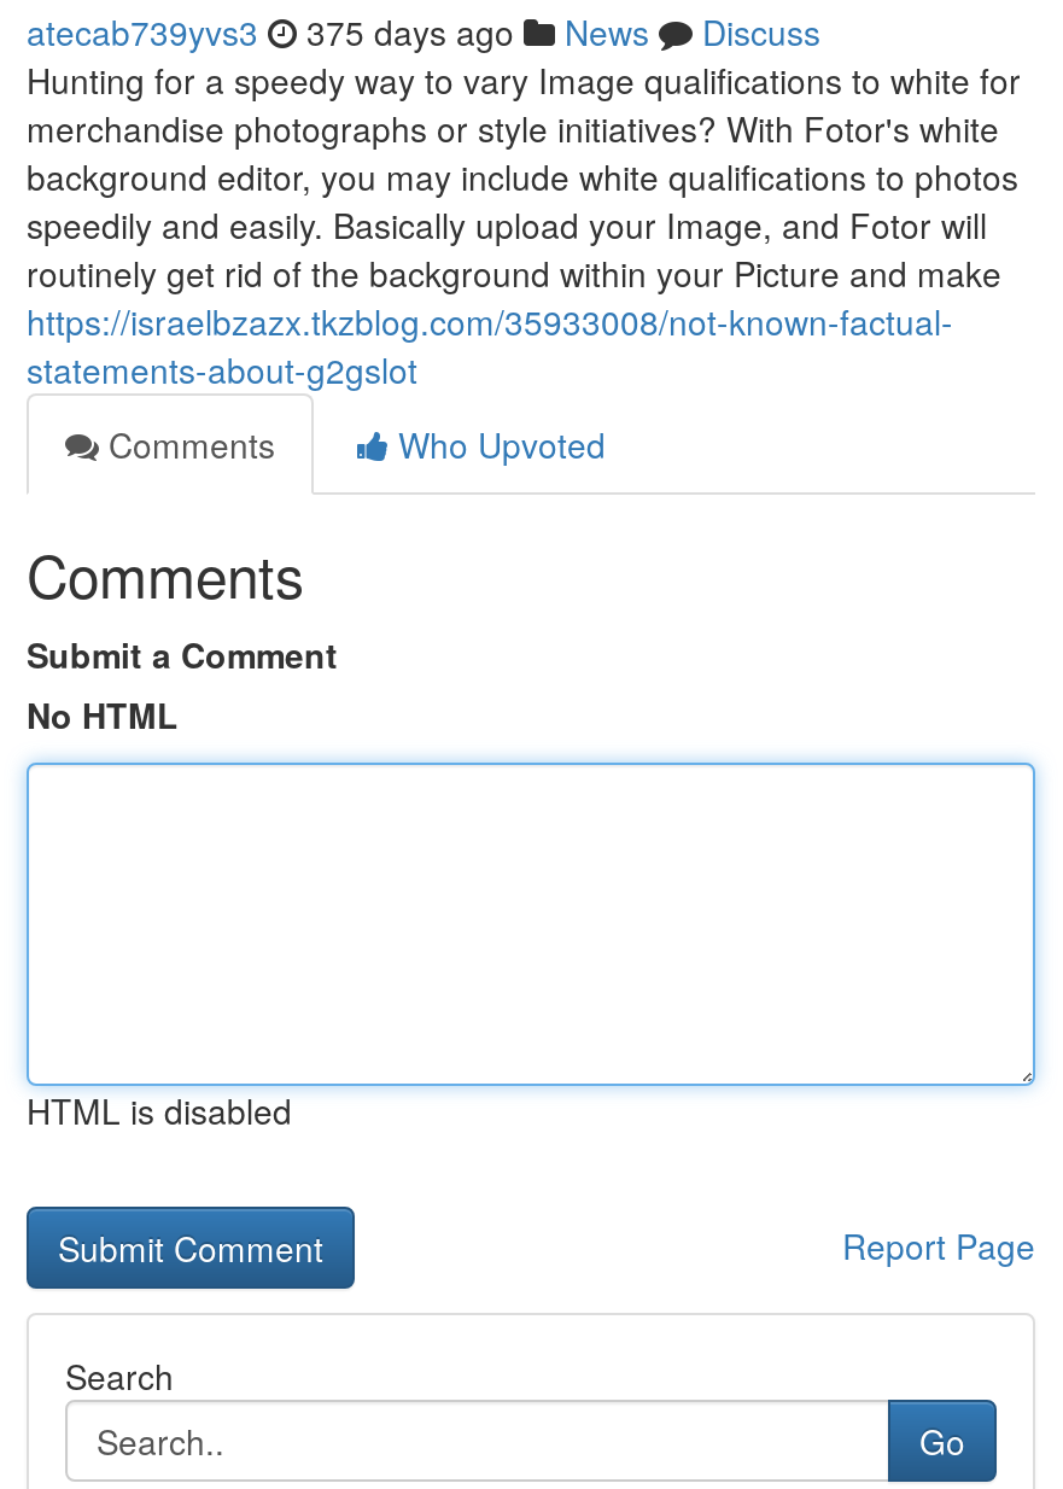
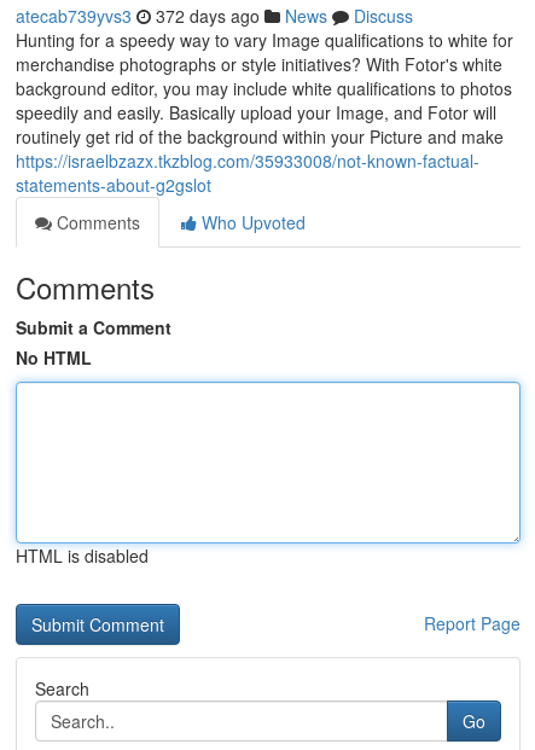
- atecab739yvs3 375 days ago News Discuss
+ atecab739yvs3 372 days ago News Discuss
